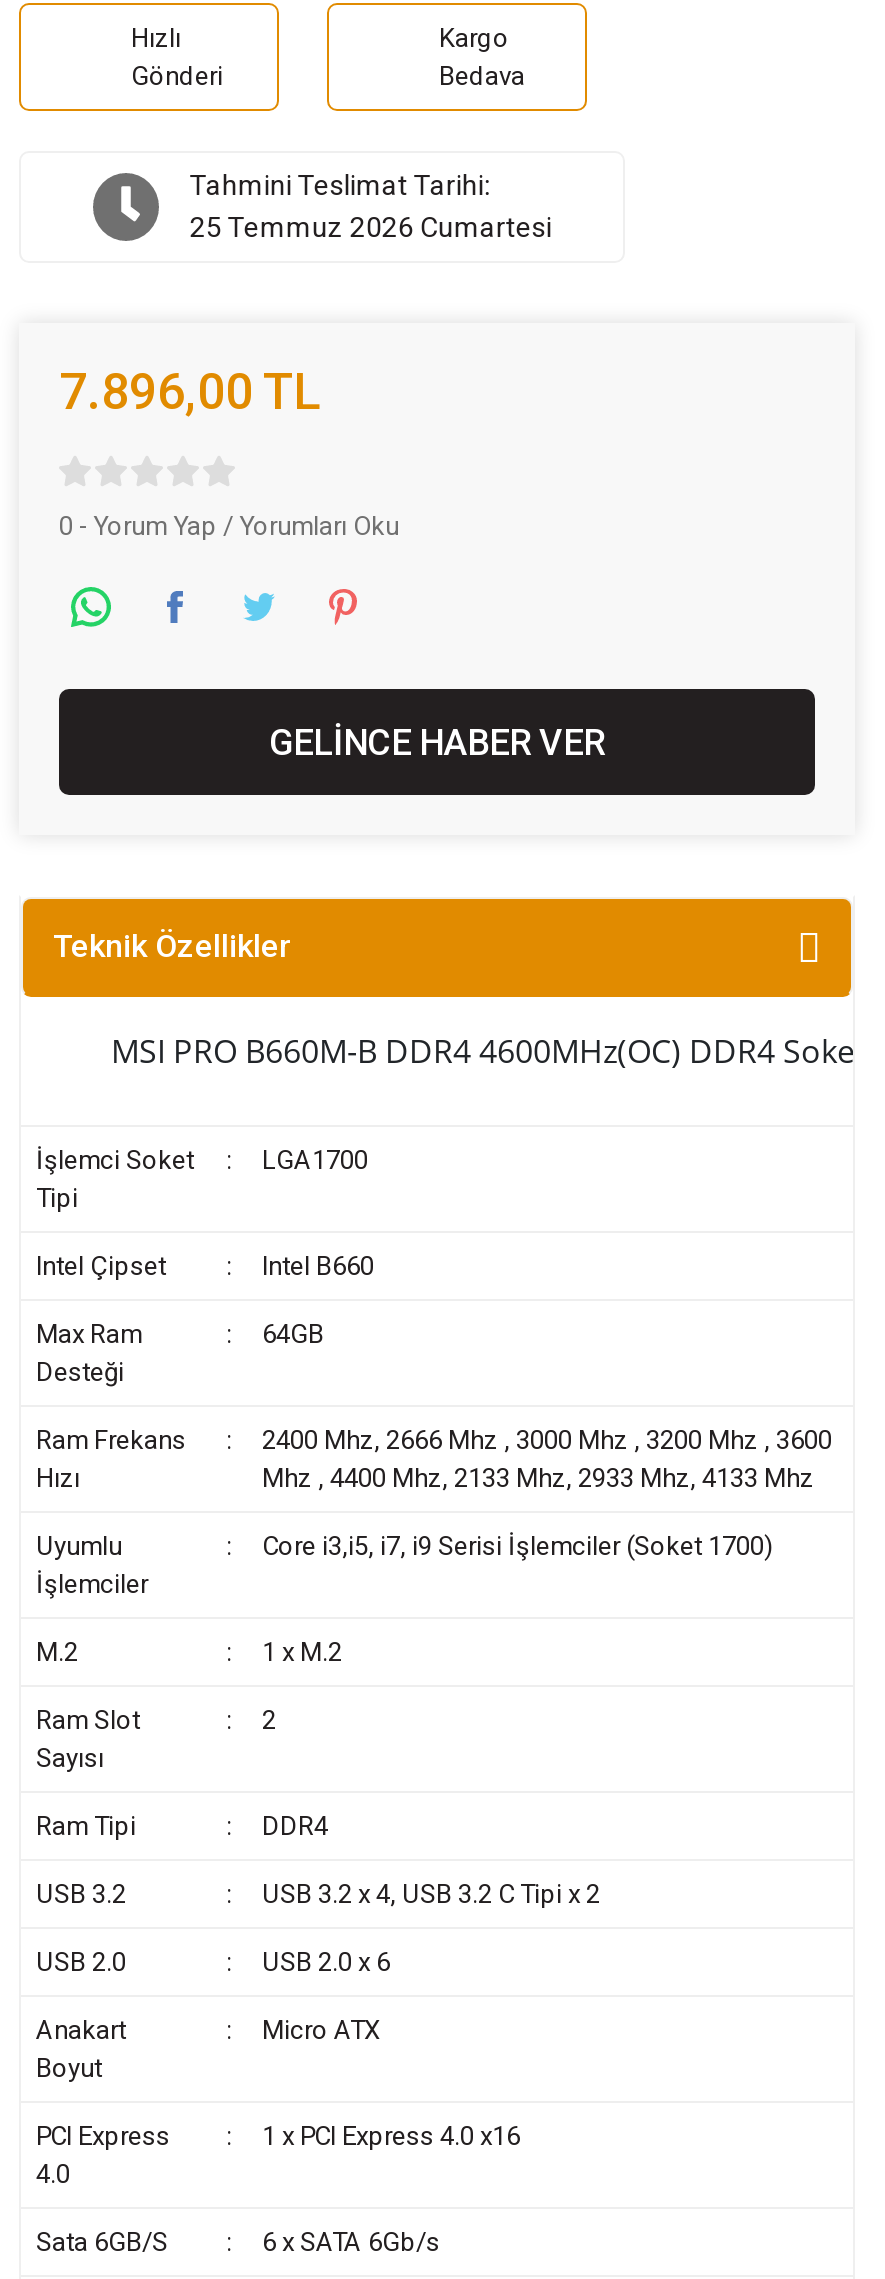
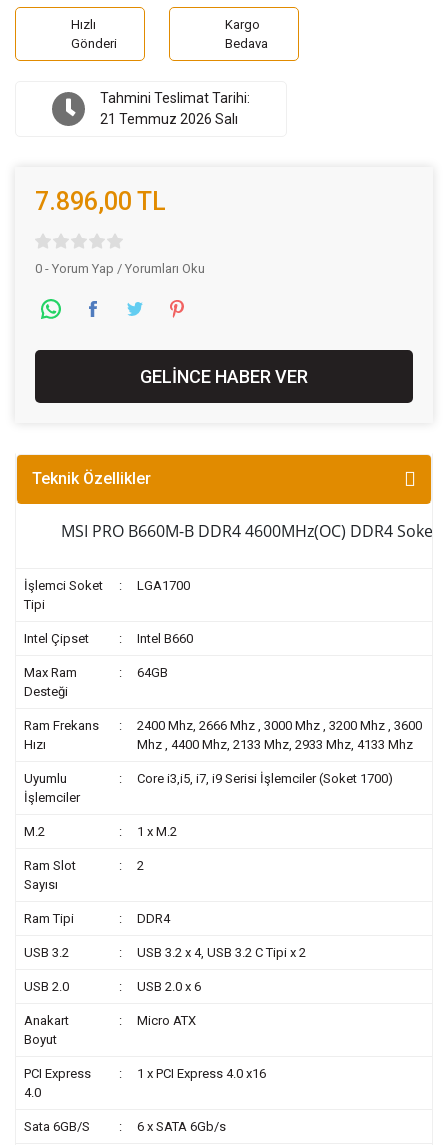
- 25 Temmuz 2026 Cumartesi
+ 21 Temmuz 2026 Salı
